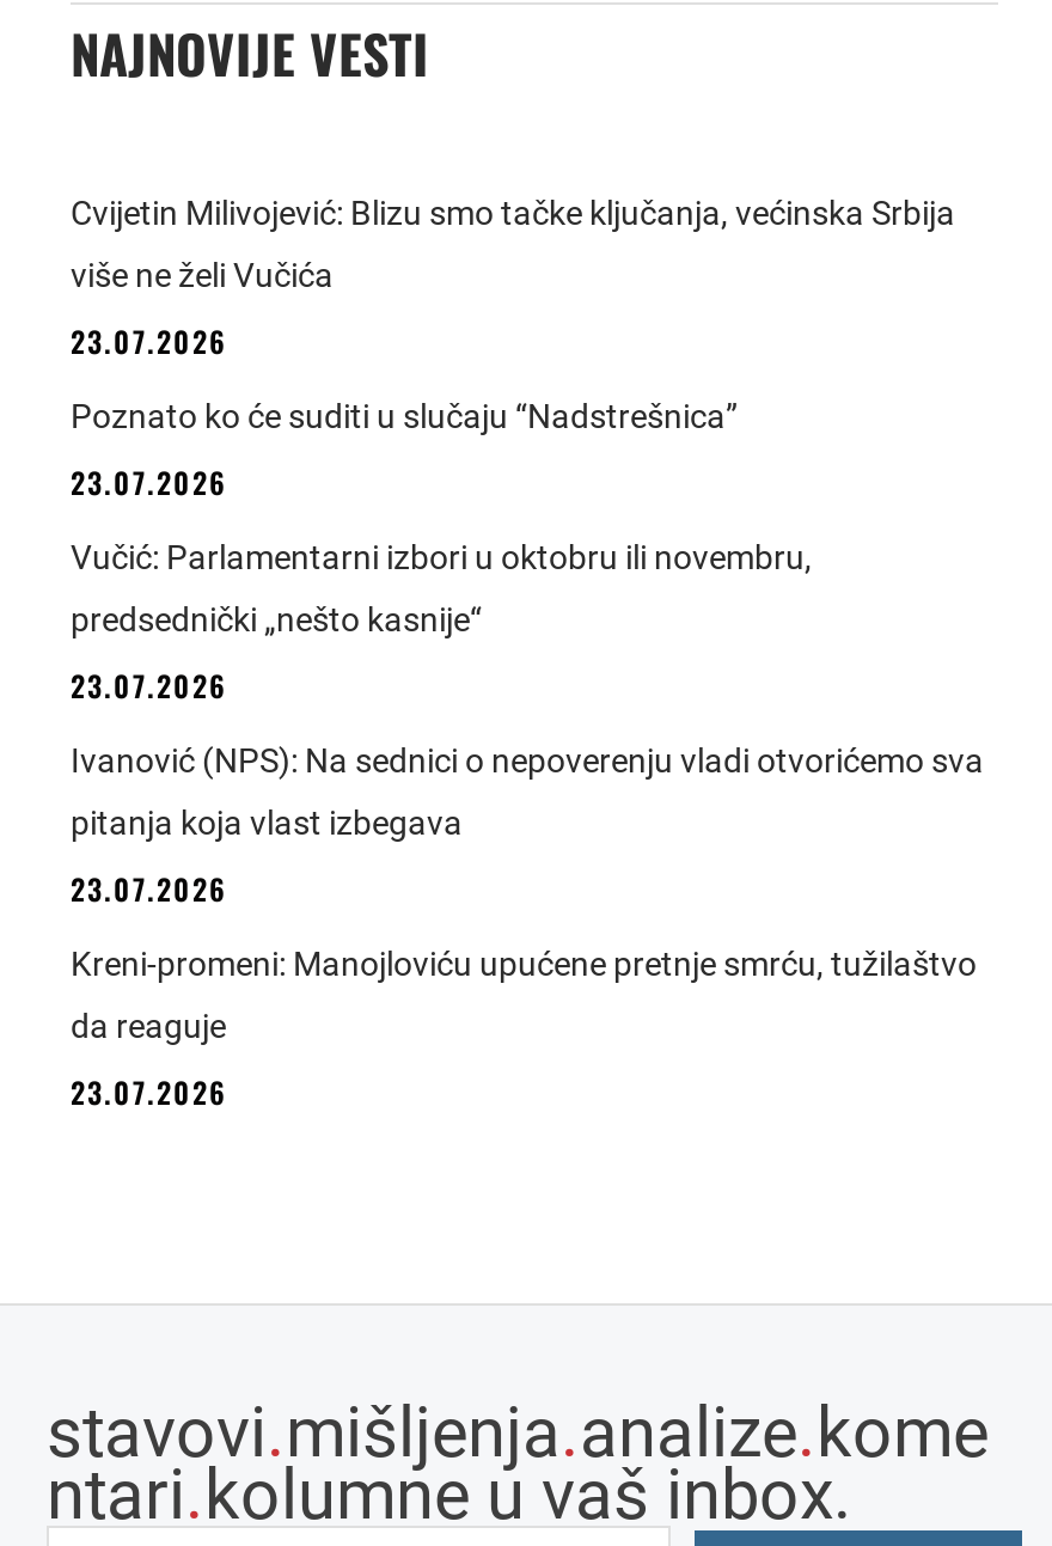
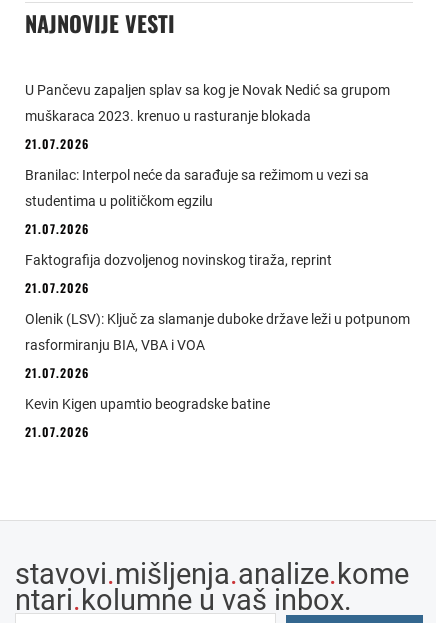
- Cvijetin Milivojević: Blizu smo tačke ključanja, većinska Srbija
- više ne želi Vučića
- 23.07.2026
- Poznato ko će suditi u slučaju “Nadstrešnica”
- 23.07.2026
- Vučić: Parlamentarni izbori u oktobru ili novembru,
- predsednički „nešto kasnije“
- 23.07.2026
- Ivanović (NPS): Na sednici o nepoverenju vladi otvorićemo sva
- pitanja koja vlast izbegava
- 23.07.2026
- Kreni-promeni: Manojloviću upućene pretnje smrću, tužilaštvo
- da reaguje
- 23.07.2026
+ U Pančevu zapaljen splav sa kog je Novak Nedić sa grupom
+ muškaraca 2023. krenuo u rasturanje blokada
+ 21.07.2026
+ Branilac: Interpol neće da sarađuje sa režimom u vezi sa
+ studentima u političkom egzilu
+ 21.07.2026
+ Faktografija dozvoljenog novinskog tiraža, reprint
+ 21.07.2026
+ Olenik (LSV): Ključ za slamanje duboke države leži u potpunom
+ rasformiranju BIA, VBA i VOA
+ 21.07.2026
+ Kevin Kigen upamtio beogradske batine
+ 21.07.2026
